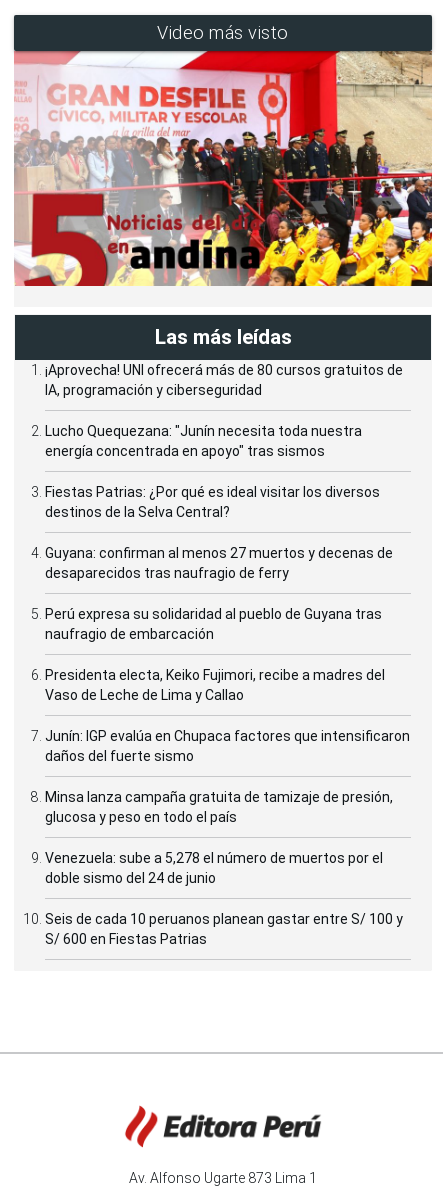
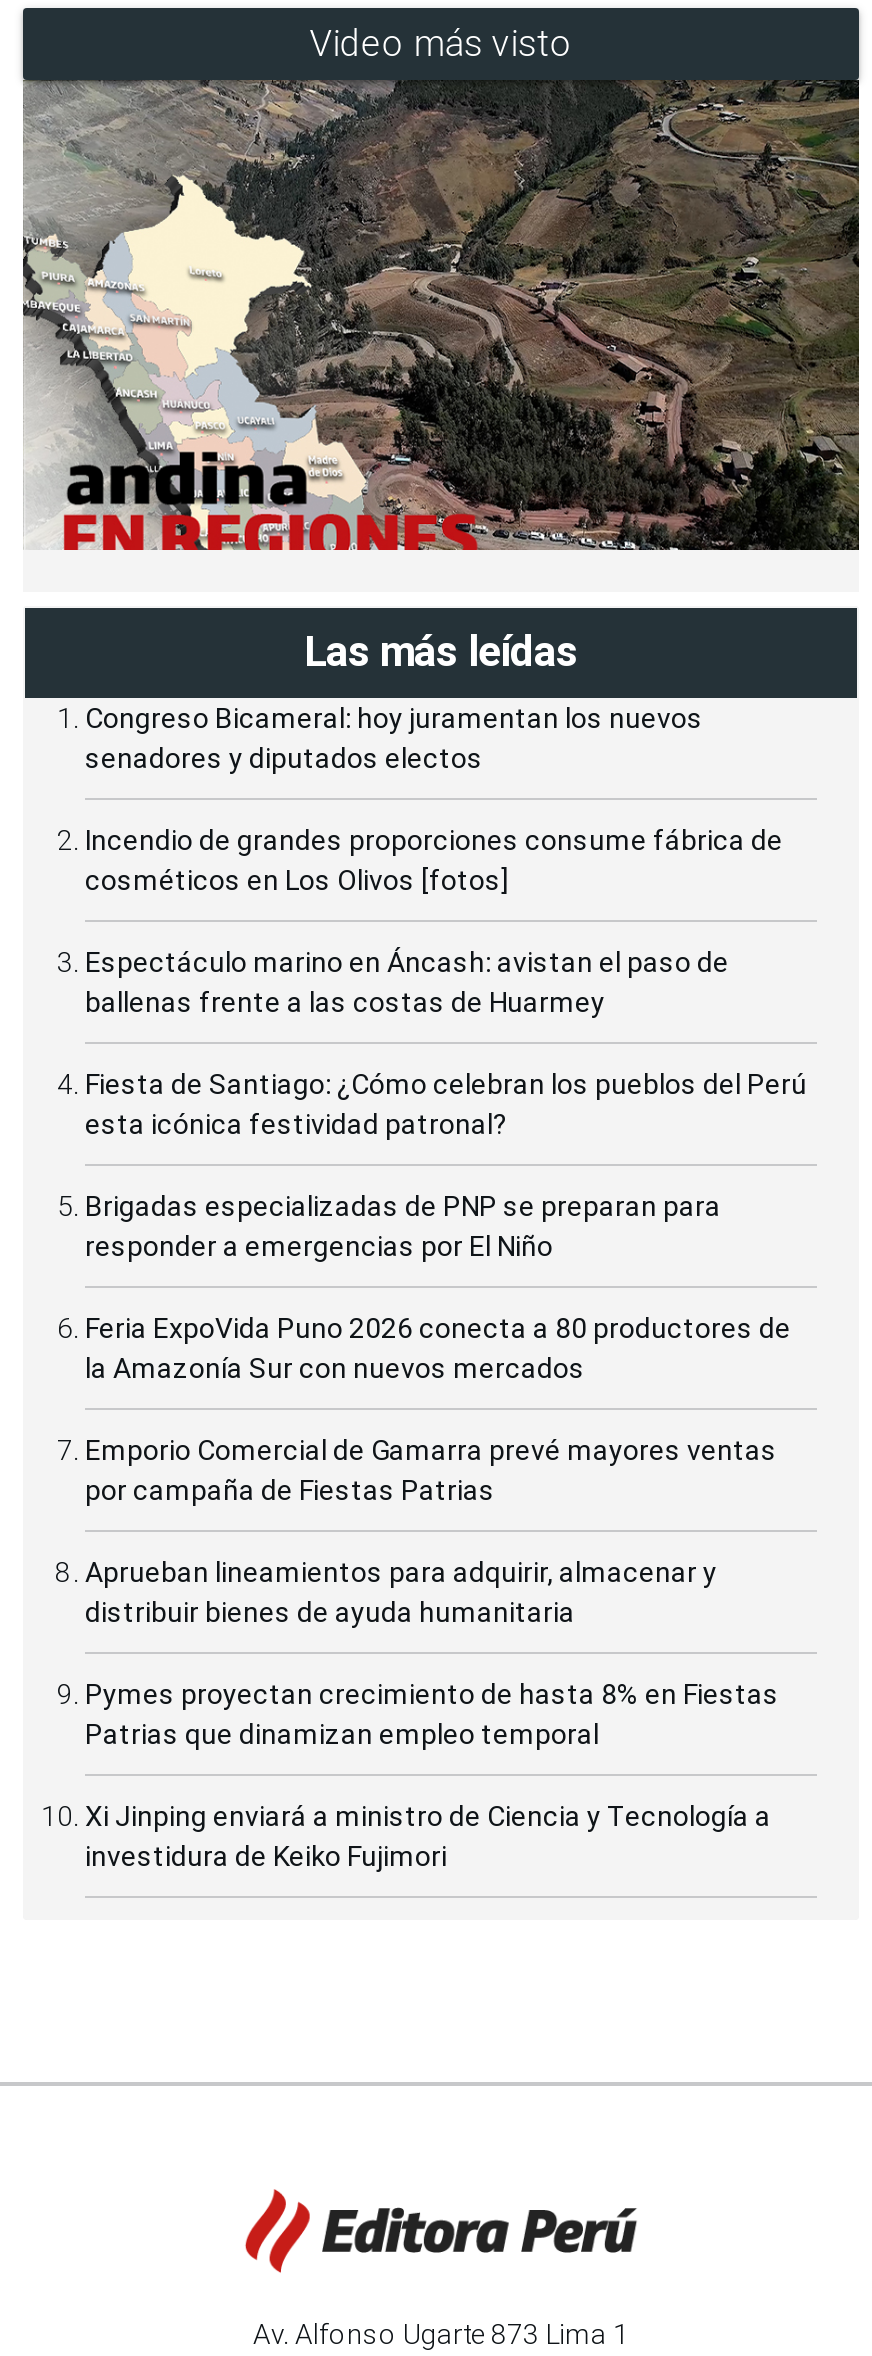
- [image]
+ [image]

- ¡Aprovecha! UNI ofrecerá más de 80 cursos gratuitos de
- IA, programación y ciberseguridad
+ Congreso Bicameral: hoy juramentan los nuevos
+ senadores y diputados electos

- Lucho Quequezana: "Junín necesita toda nuestra
- energía concentrada en apoyo" tras sismos
+ Incendio de grandes proporciones consume fábrica de
+ cosméticos en Los Olivos [fotos]

- Fiestas Patrias: ¿Por qué es ideal visitar los diversos
- destinos de la Selva Central?
+ Espectáculo marino en Áncash: avistan el paso de
+ ballenas frente a las costas de Huarmey

- Guyana: confirman al menos 27 muertos y decenas de
- desaparecidos tras naufragio de ferry
+ Fiesta de Santiago: ¿Cómo celebran los pueblos del Perú
+ esta icónica festividad patronal?

- Perú expresa su solidaridad al pueblo de Guyana tras
- naufragio de embarcación
+ Brigadas especializadas de PNP se preparan para
+ responder a emergencias por El Niño

- Presidenta electa, Keiko Fujimori, recibe a madres del
- Vaso de Leche de Lima y Callao
+ Feria ExpoVida Puno 2026 conecta a 80 productores de
+ la Amazonía Sur con nuevos mercados

- Junín: IGP evalúa en Chupaca factores que intensificaron
- daños del fuerte sismo
+ Emporio Comercial de Gamarra prevé mayores ventas
+ por campaña de Fiestas Patrias

- Minsa lanza campaña gratuita de tamizaje de presión,
- glucosa y peso en todo el país
+ Aprueban lineamientos para adquirir, almacenar y
+ distribuir bienes de ayuda humanitaria

- Venezuela: sube a 5,278 el número de muertos por el
- doble sismo del 24 de junio
+ Pymes proyectan crecimiento de hasta 8% en Fiestas
+ Patrias que dinamizan empleo temporal

- Seis de cada 10 peruanos planean gastar entre S/ 100 y
- S/ 600 en Fiestas Patrias
+ Xi Jinping enviará a ministro de Ciencia y Tecnología a
+ investidura de Keiko Fujimori
